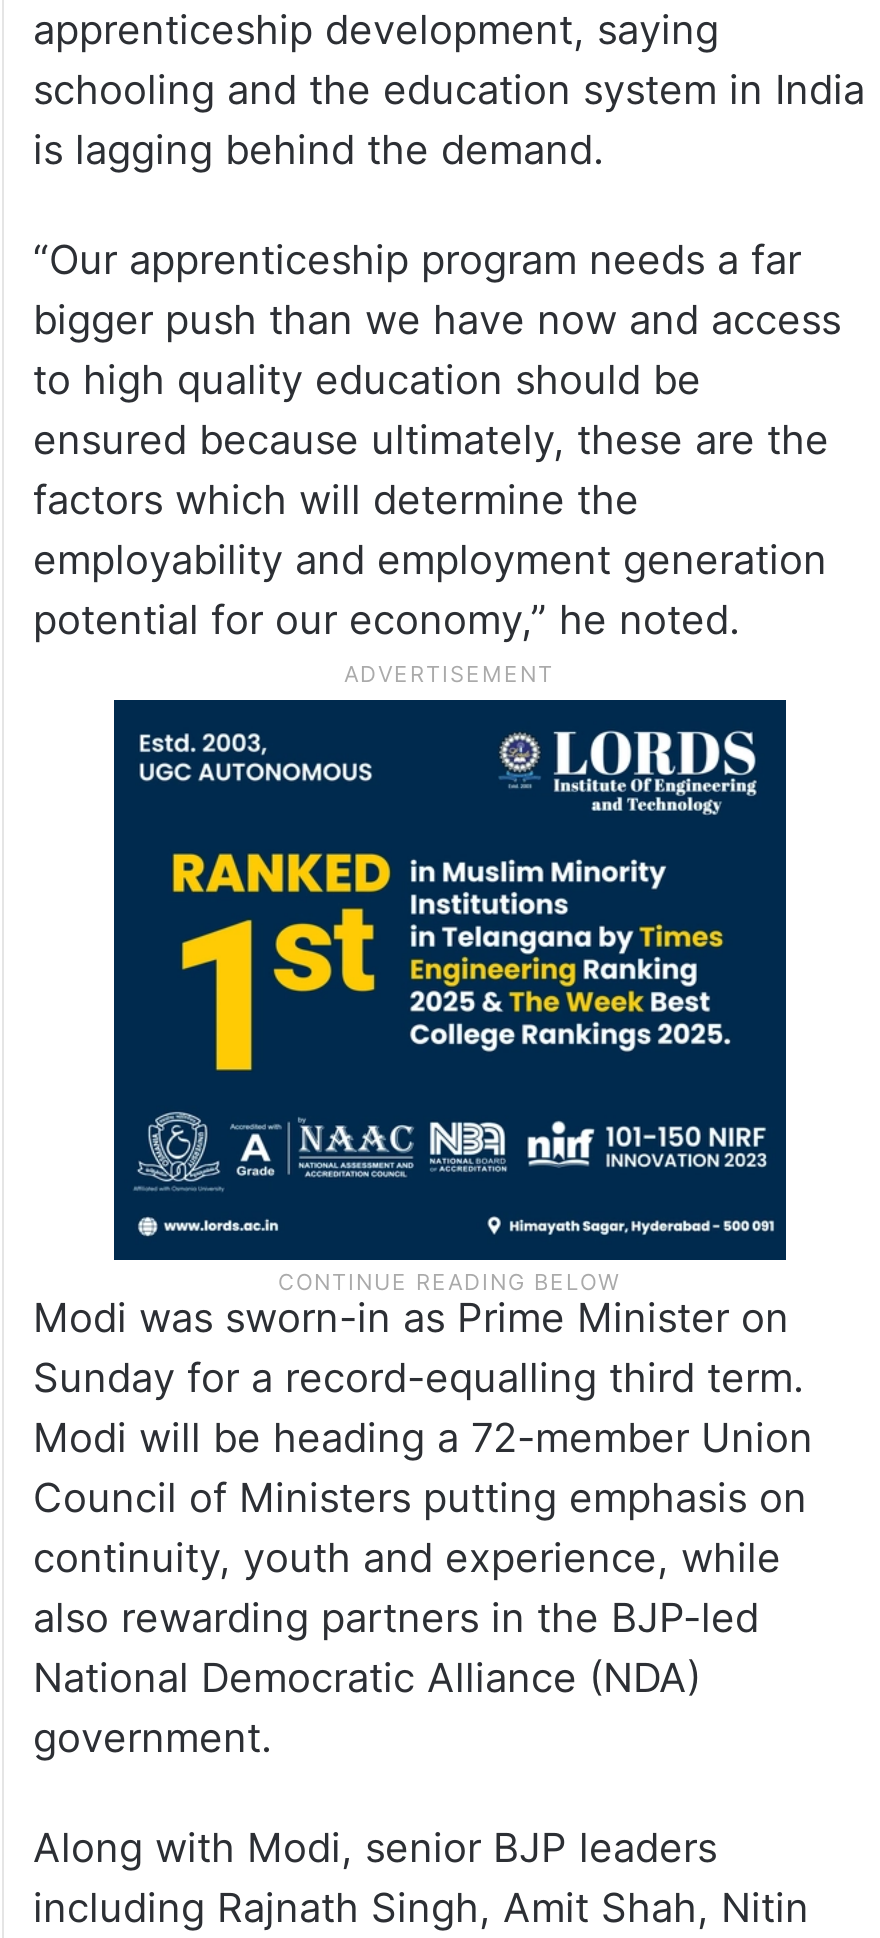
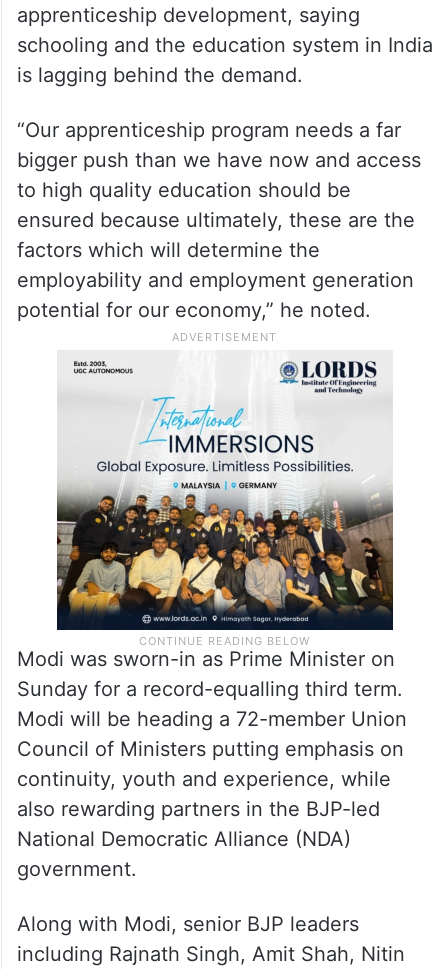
- [image]
+ [image]
